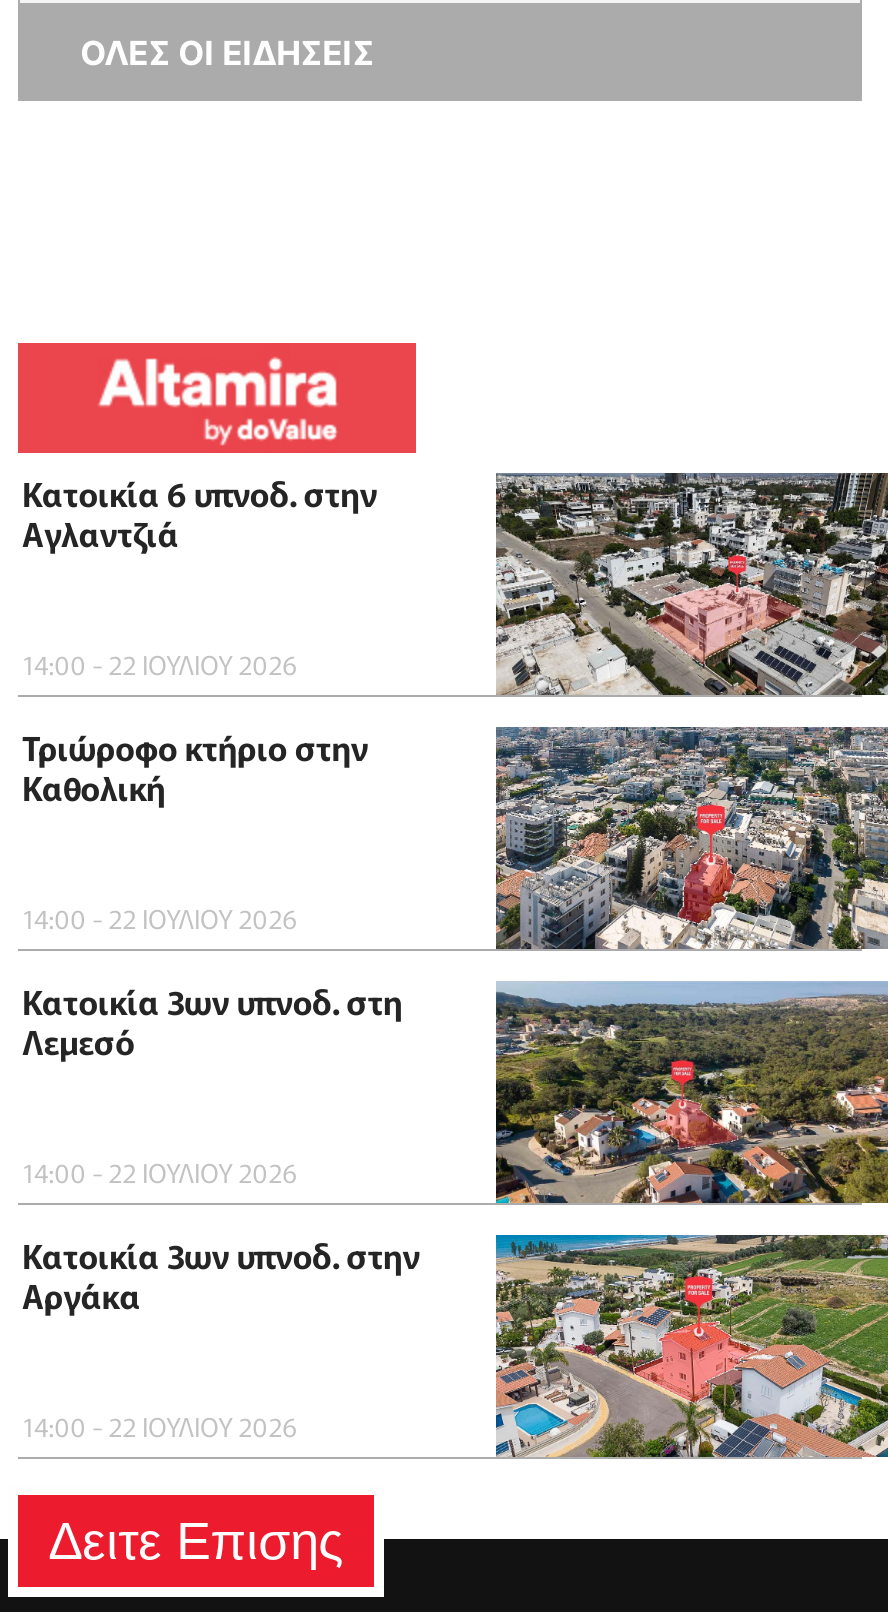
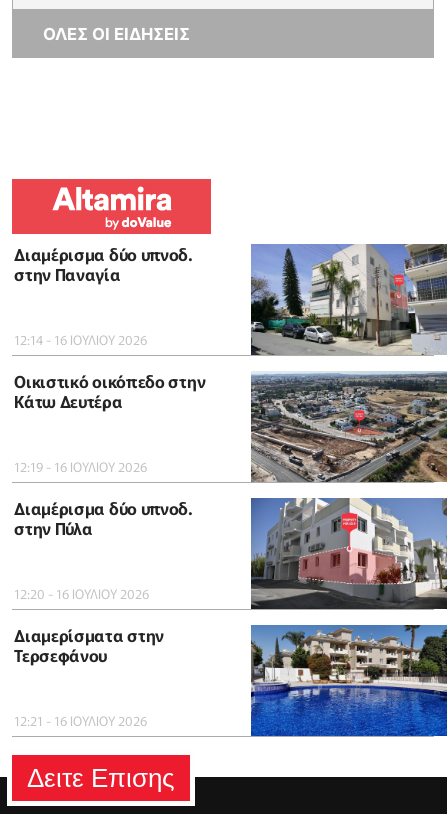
- Κατοικία 6 υπνοδ. στην
- Αγλαντζιά
+ Διαμέρισμα δύο υπνοδ.
+ στην Παναγία

- [image]
+ [image]

- 14:00 - 22 ΙΟΥΛΙΟΥ 2026
+ 12:14 - 16 ΙΟΥΛΙΟΥ 2026

- Τριώροφο κτήριο στην
- Καθολική
+ Οικιστικό οικόπεδο στην
+ Κάτω Δευτέρα

- [image]
+ [image]

- 14:00 - 22 ΙΟΥΛΙΟΥ 2026
+ 12:19 - 16 ΙΟΥΛΙΟΥ 2026

- Κατοικία 3ων υπνοδ. στη
- Λεμεσό
+ Διαμέρισμα δύο υπνοδ.
+ στην Πύλα

- [image]
+ [image]

- 14:00 - 22 ΙΟΥΛΙΟΥ 2026
+ 12:20 - 16 ΙΟΥΛΙΟΥ 2026

- Κατοικία 3ων υπνοδ. στην
- Αργάκα
+ Διαμερίσματα στην
+ Τερσεφάνου

- [image]
+ [image]

- 14:00 - 22 ΙΟΥΛΙΟΥ 2026
+ 12:21 - 16 ΙΟΥΛΙΟΥ 2026
